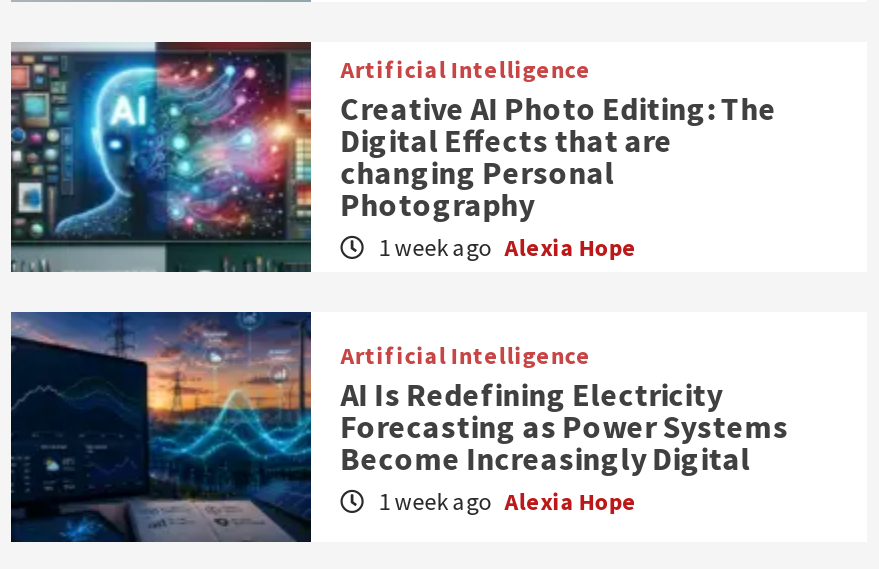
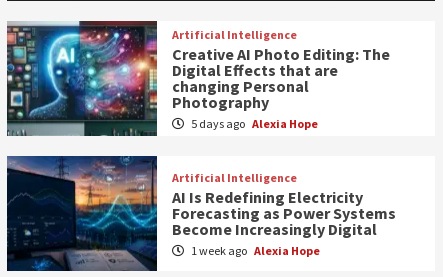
- 1 week ago Alexia Hope
+ 5 days ago Alexia Hope
